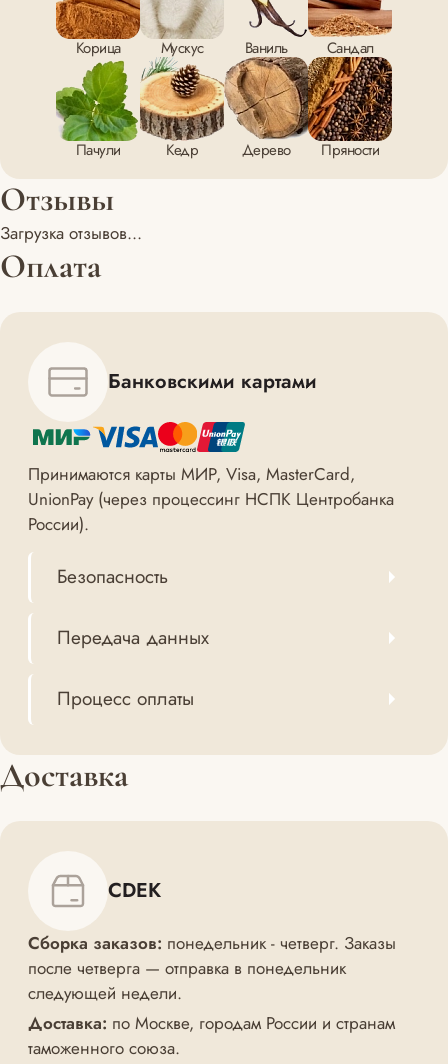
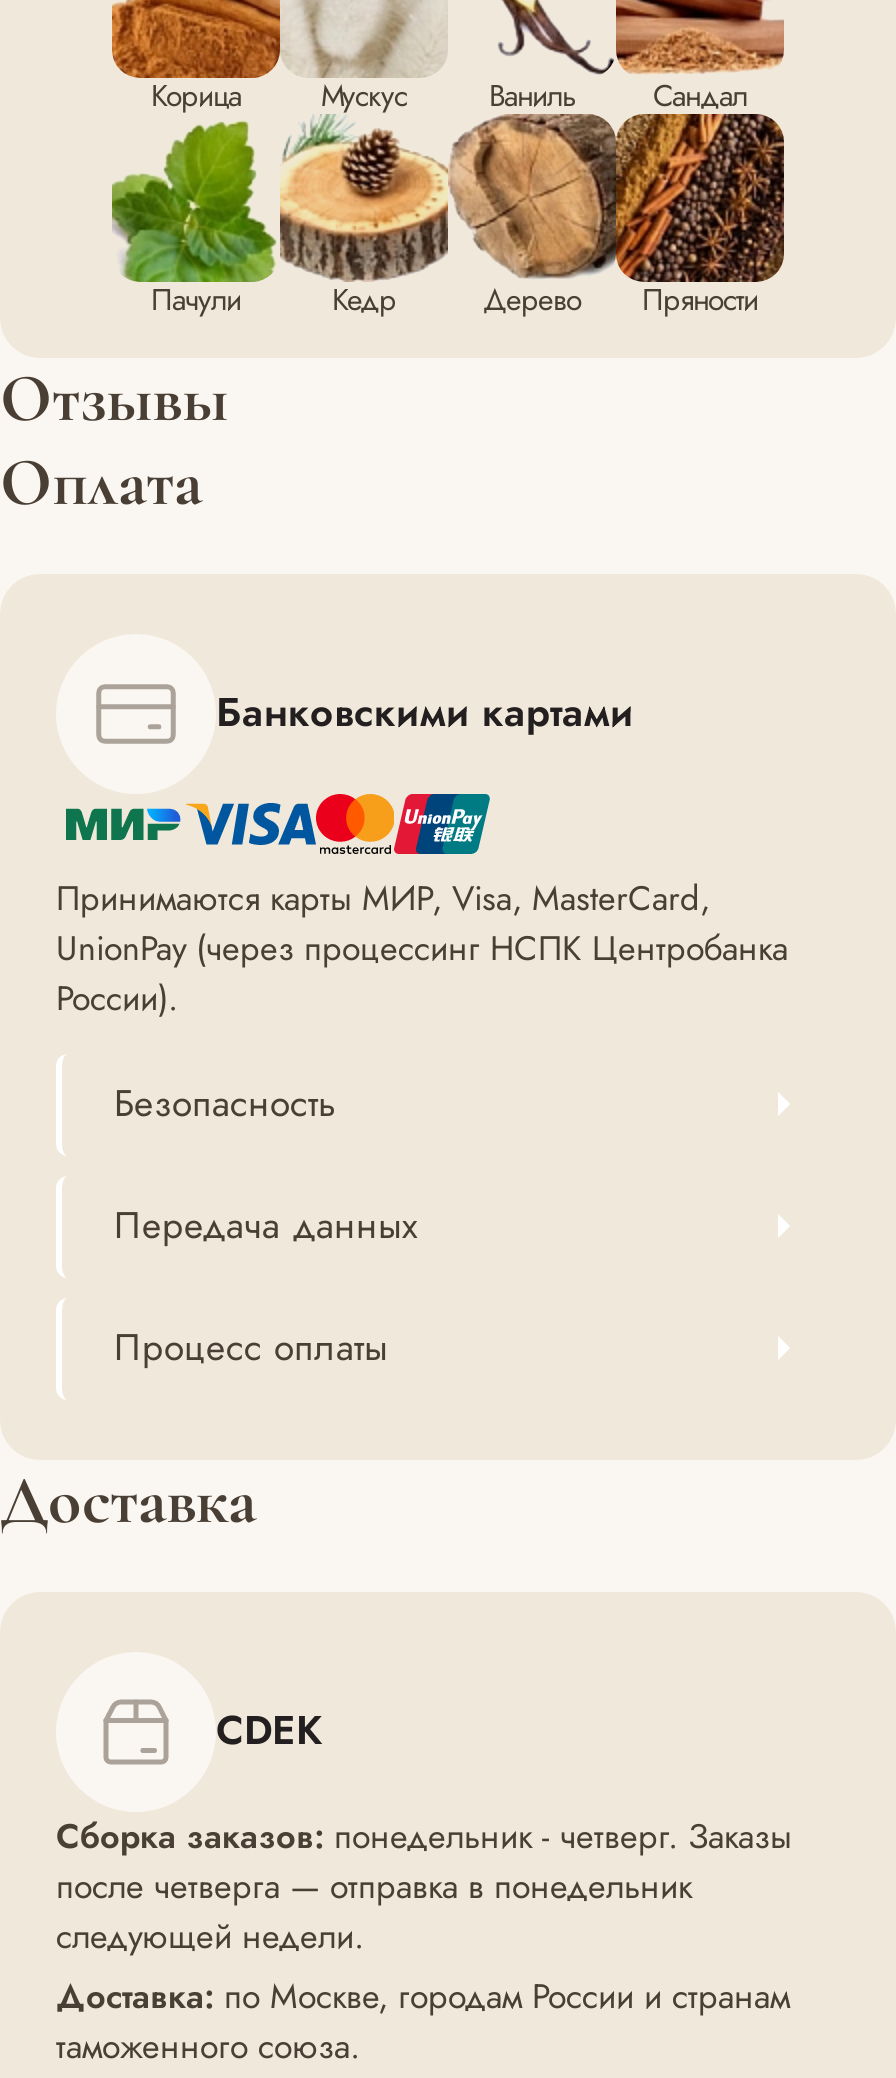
- Загрузка отзывов...
